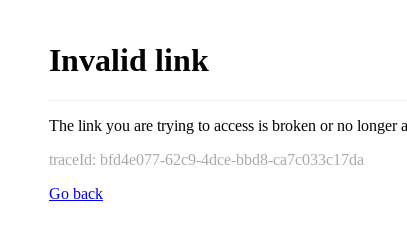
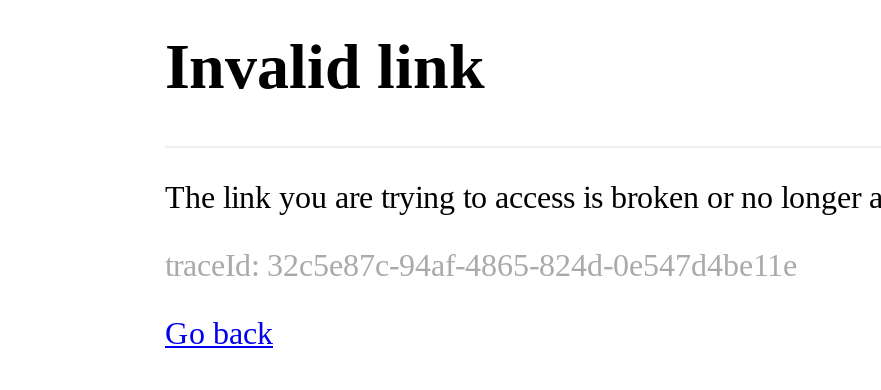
- traceId: bfd4e077-62c9-4dce-bbd8-ca7c033c17da
+ traceId: 32c5e87c-94af-4865-824d-0e547d4be11e
